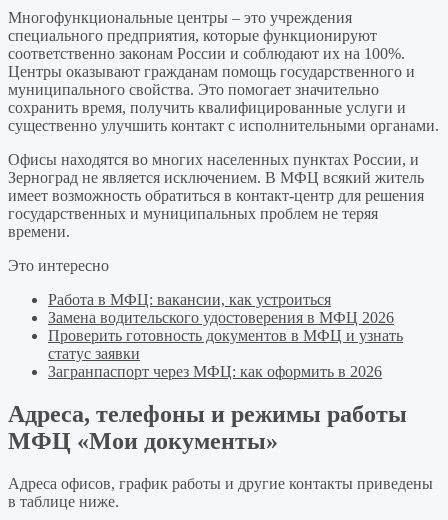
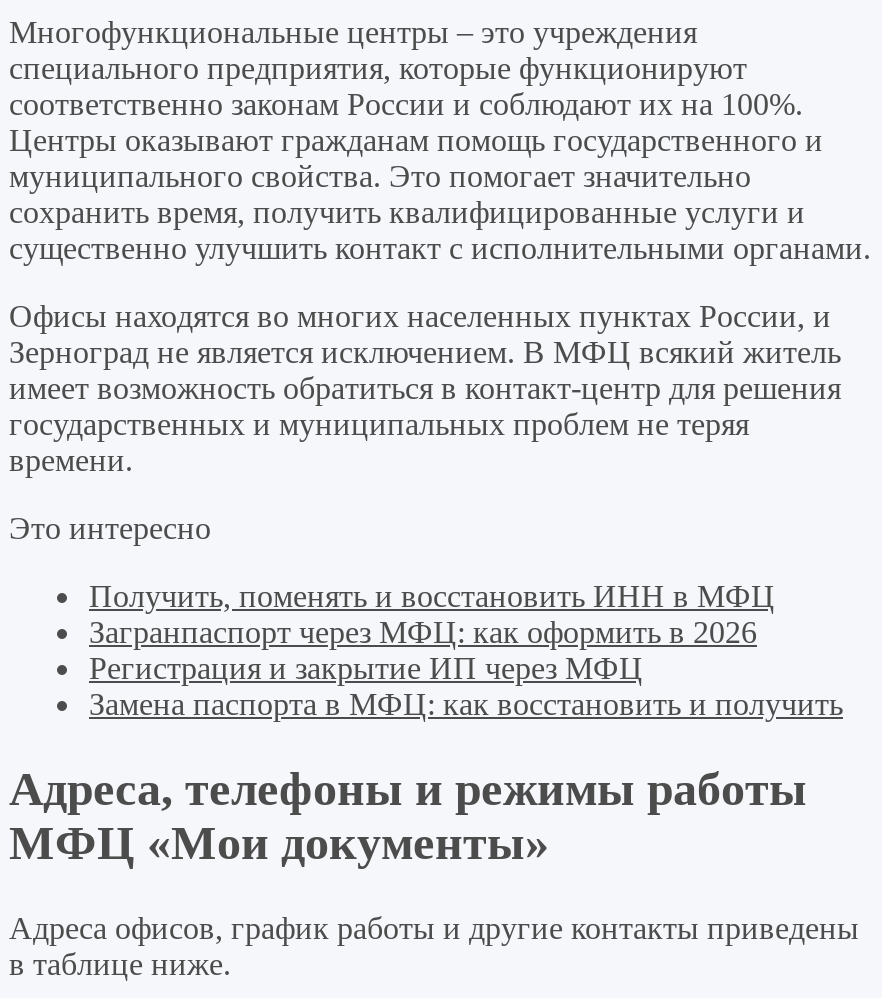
- Работа в МФЦ: вакансии, как устроиться
- Замена водительского удостоверения в МФЦ 2026
- Проверить готовность документов в МФЦ и узнать
- статус заявки
+ Получить, поменять и восстановить ИНН в МФЦ

moved up: Загранпаспорт через МФЦ: как оформить в 2026

+ Регистрация и закрытие ИП через МФЦ
+ Замена паспорта в МФЦ: как восстановить и получить
